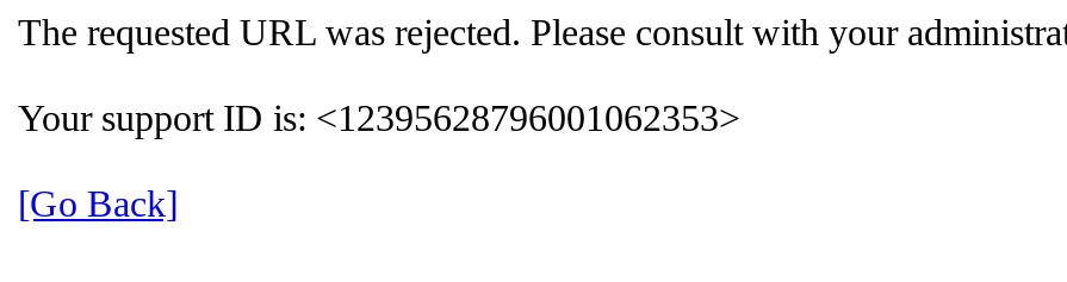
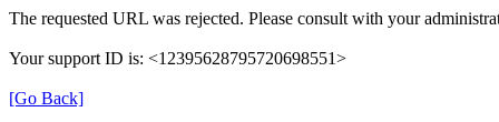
- Your support ID is: <12395628796001062353>
+ Your support ID is: <12395628795720698551>
